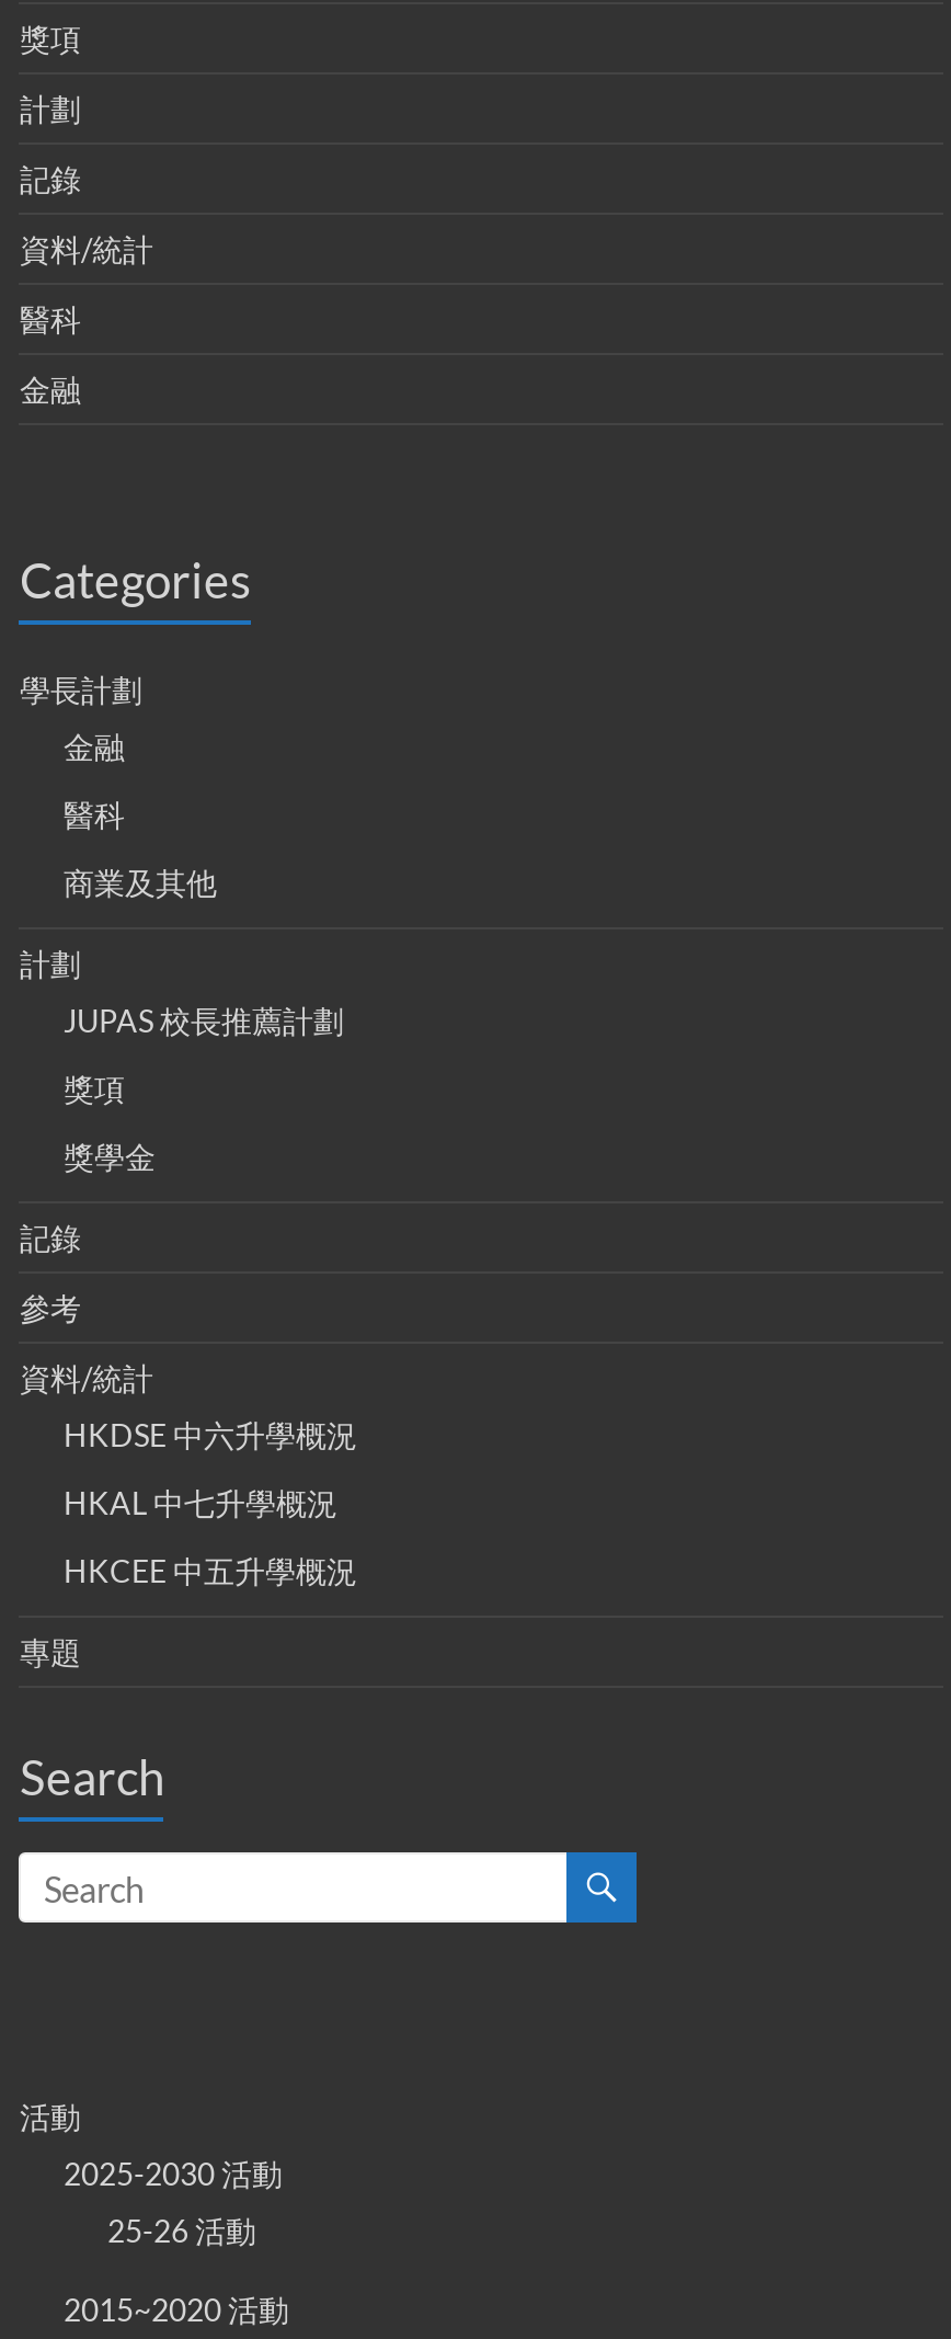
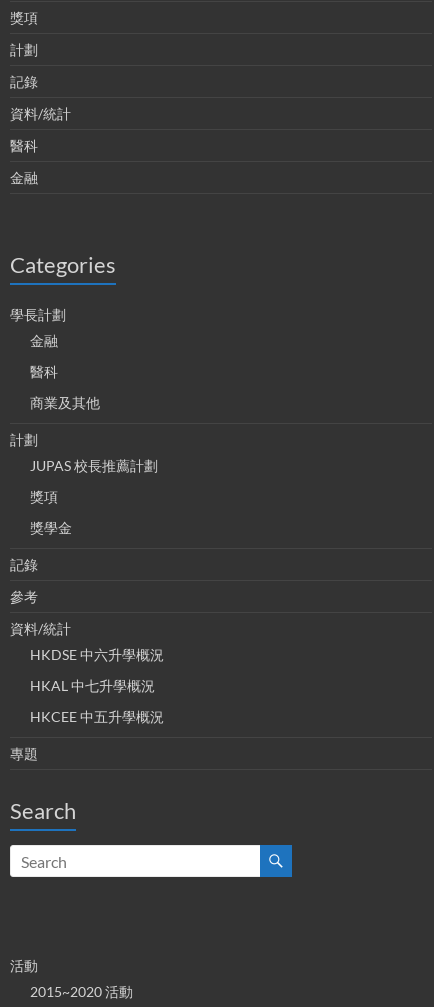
- 2025-2030 活動
- 25-26 活動
